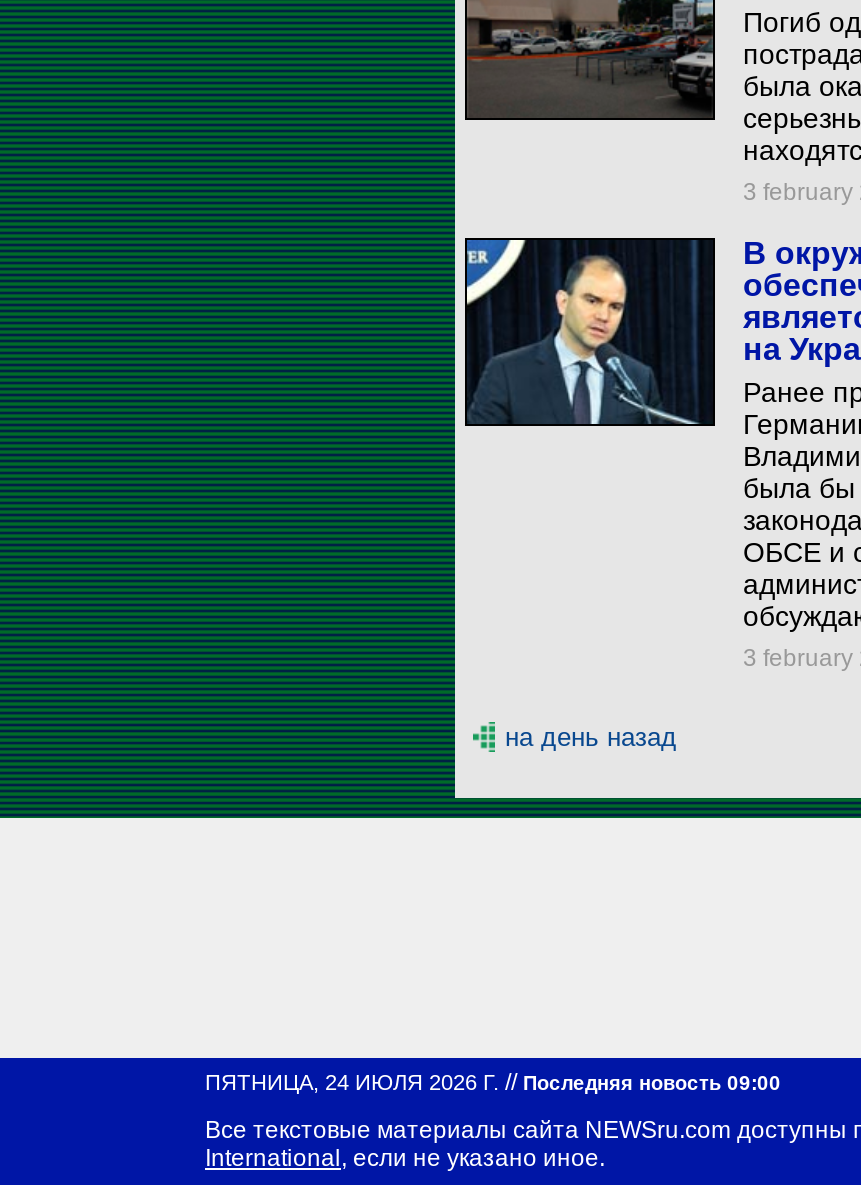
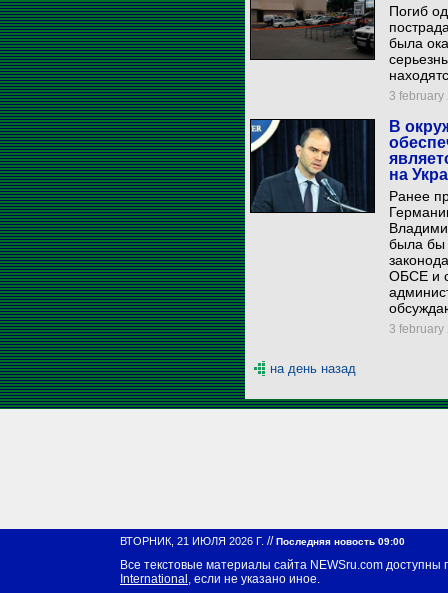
- ПЯТНИЦА, 24 ИЮЛЯ 2026 Г. // Последняя новость 09:00
+ ВТОРНИК, 21 ИЮЛЯ 2026 Г. // Последняя новость 09:00
